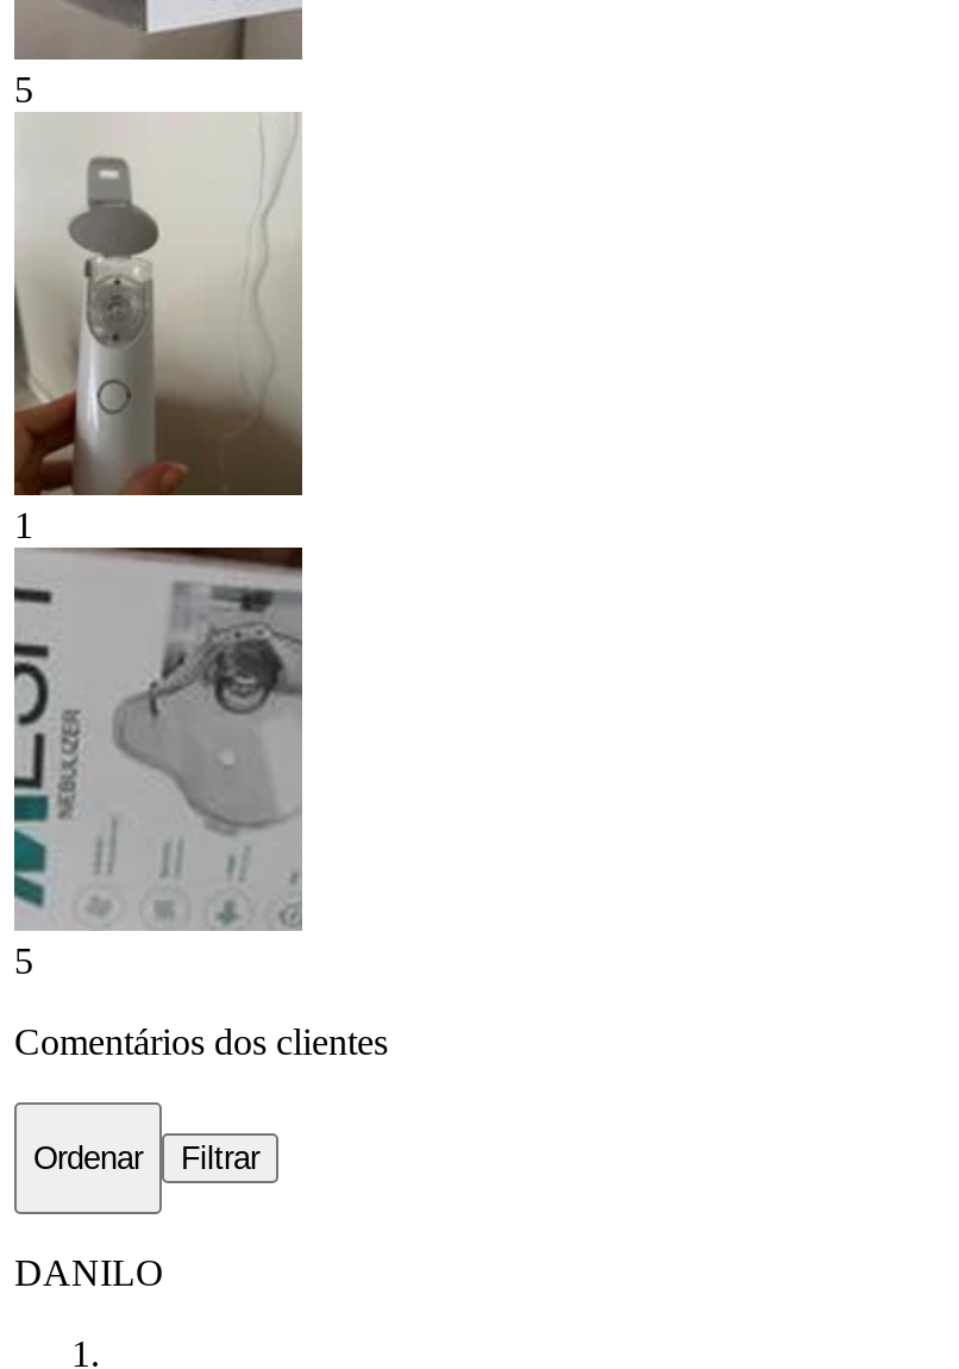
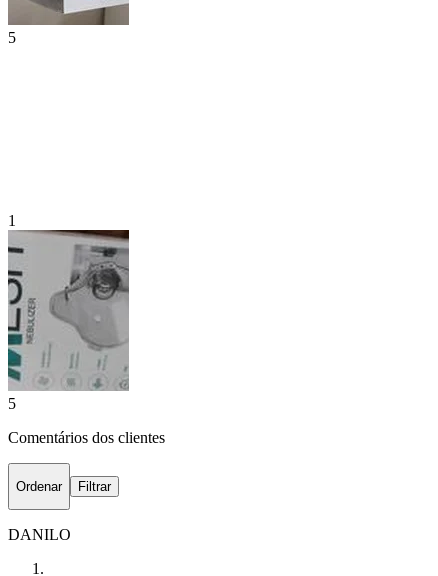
- [image]
